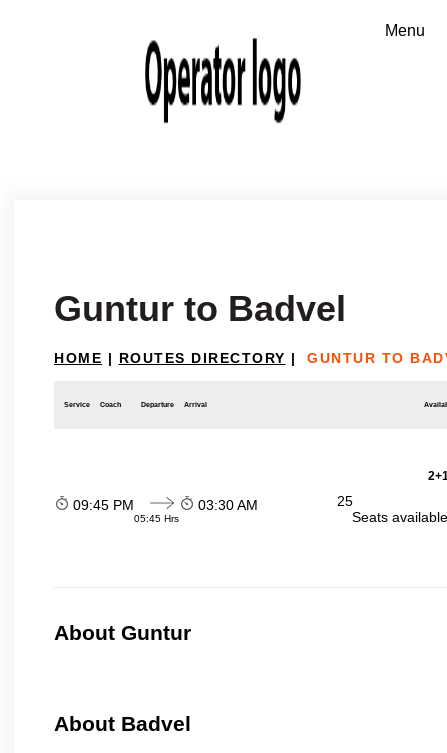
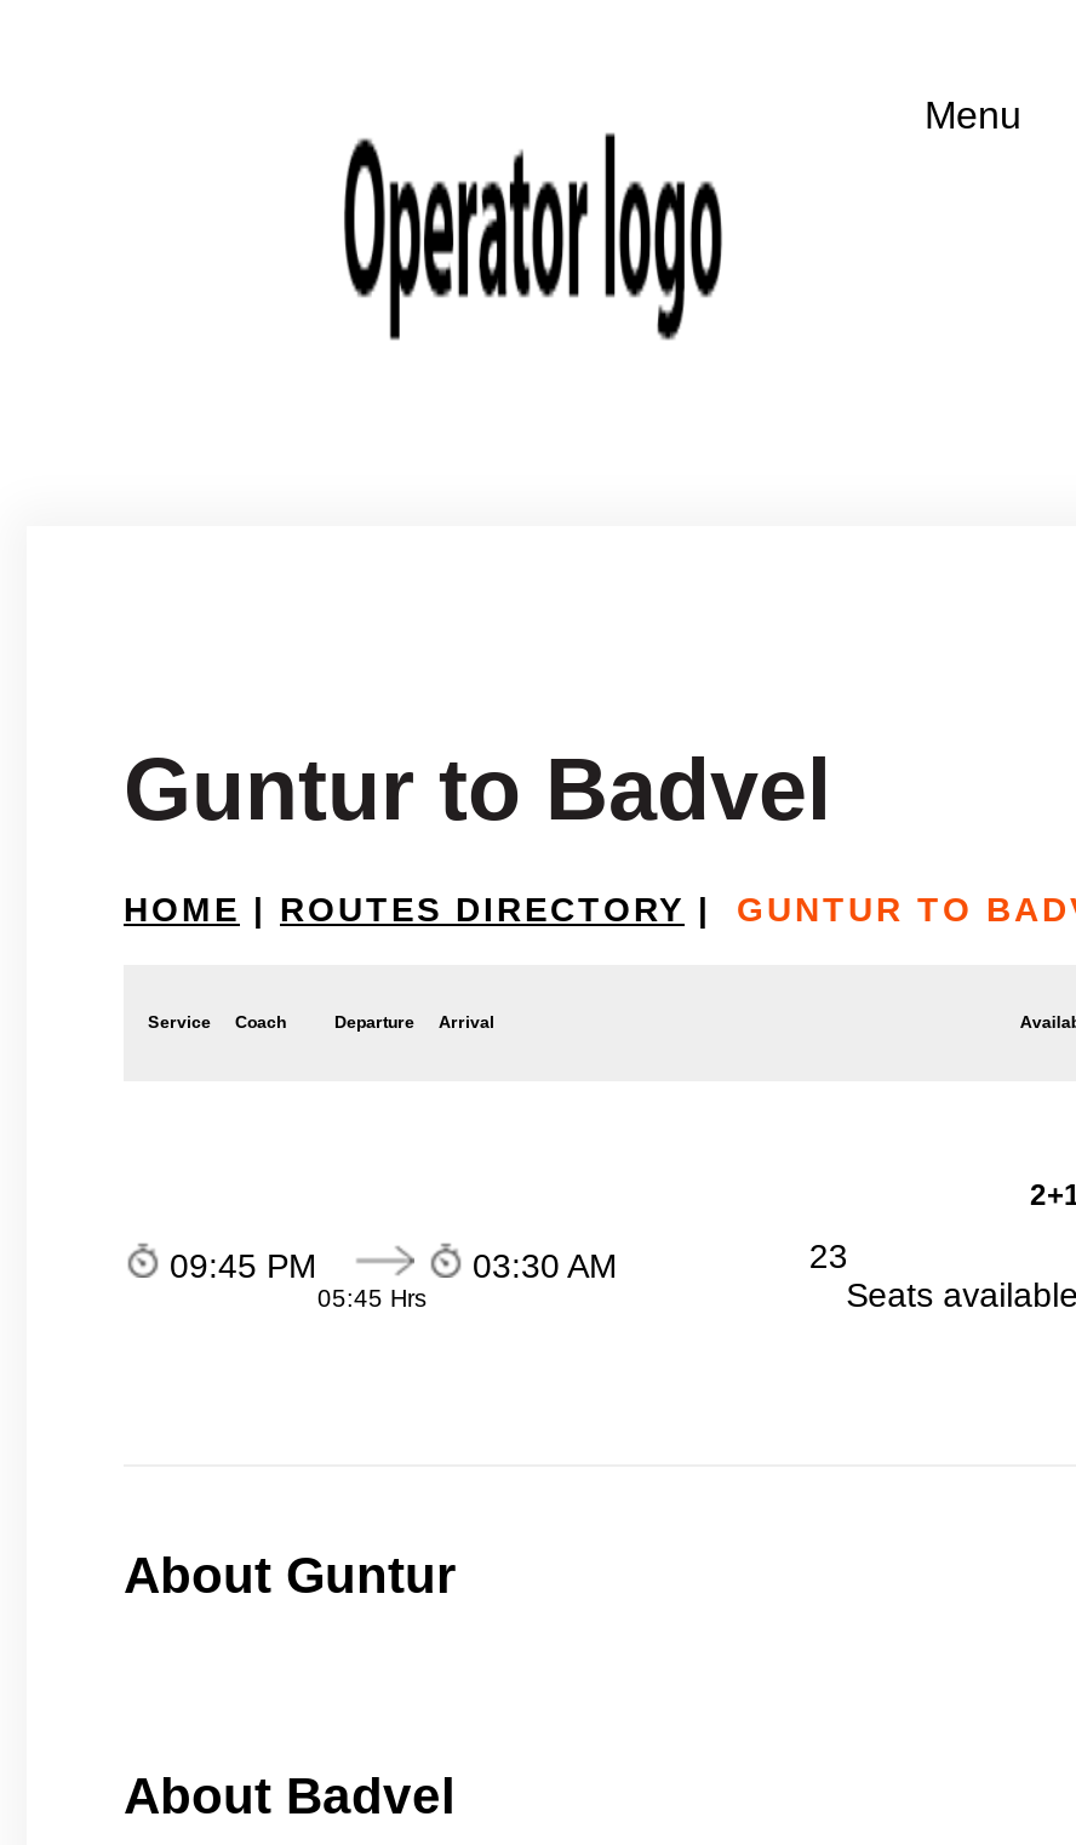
- 25
+ 23
